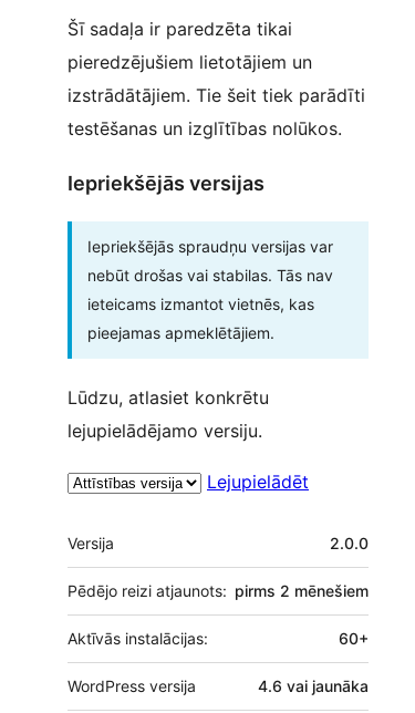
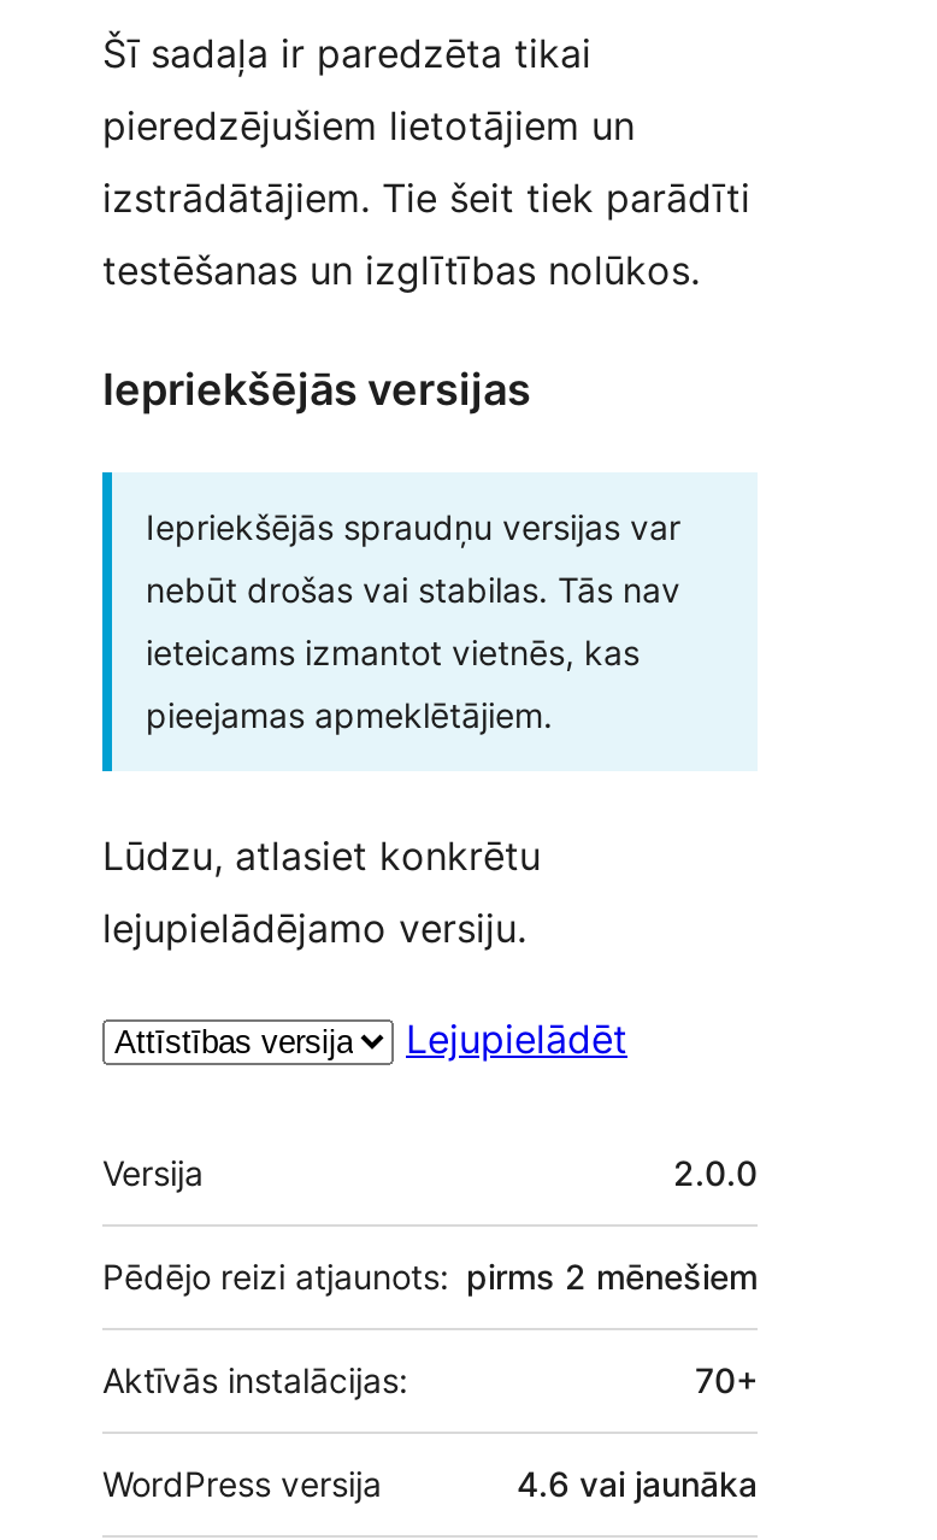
- 60+
+ 70+
